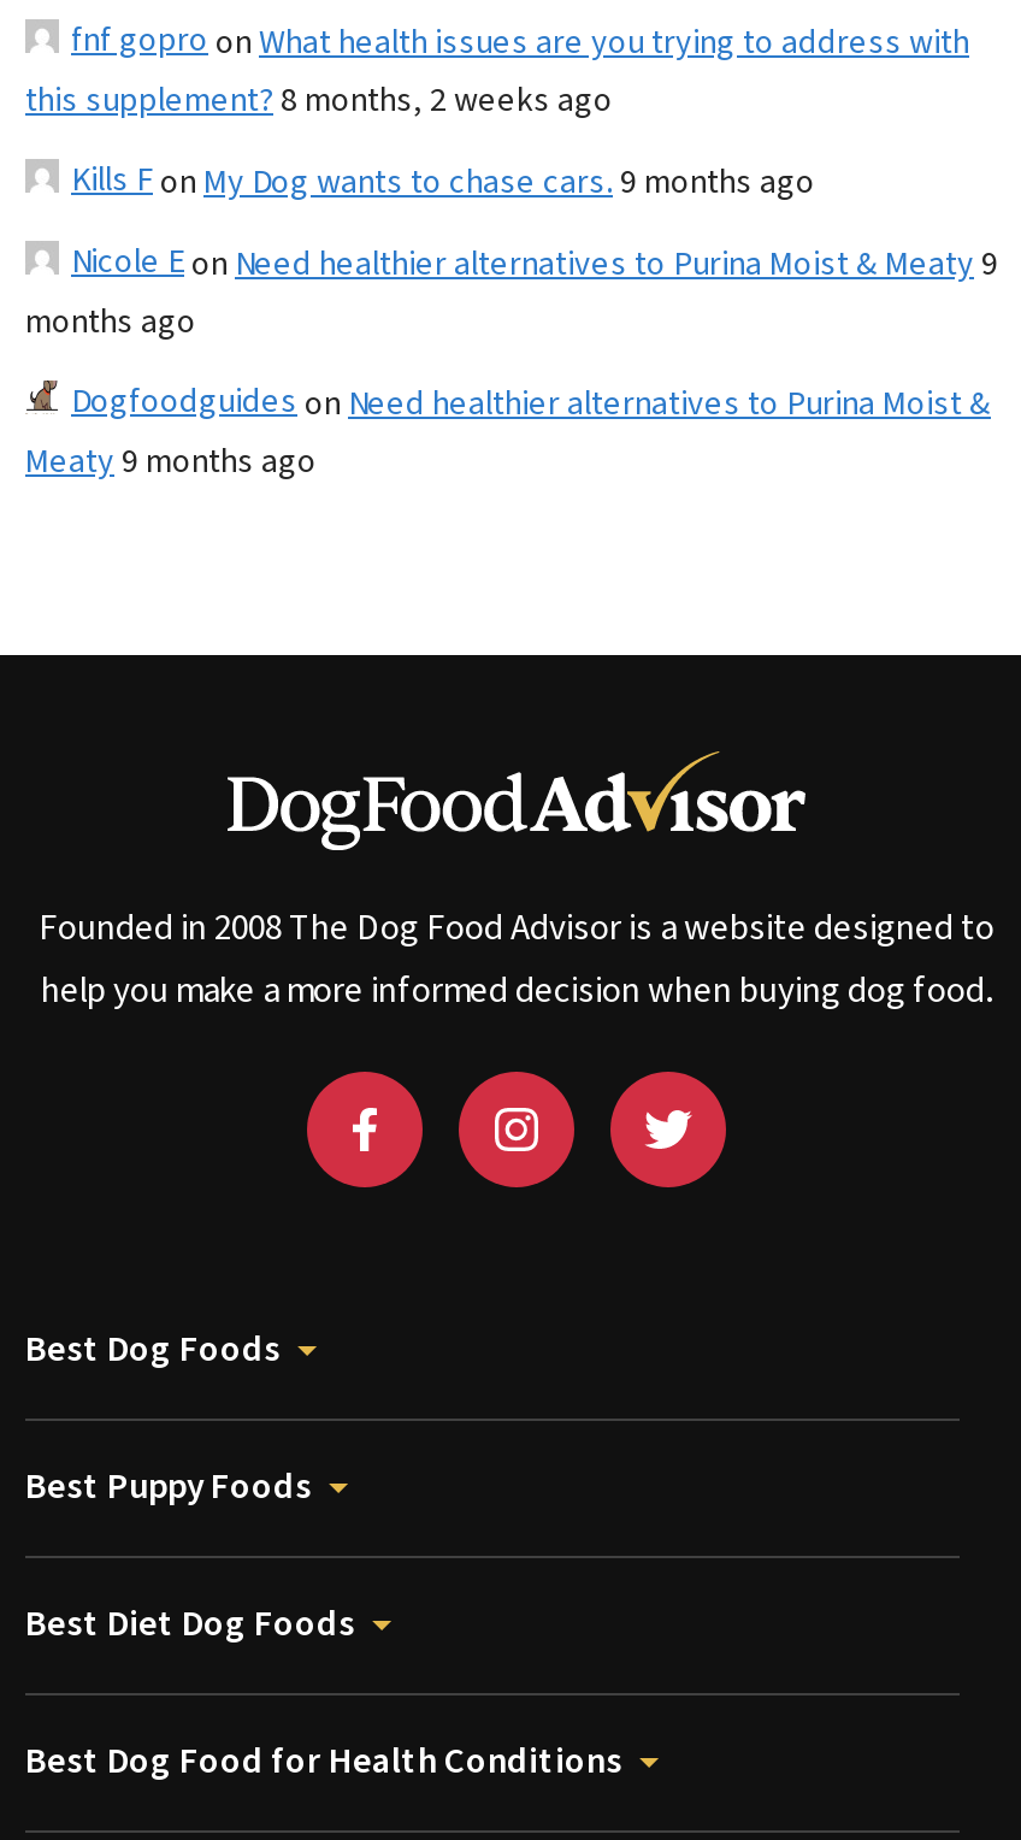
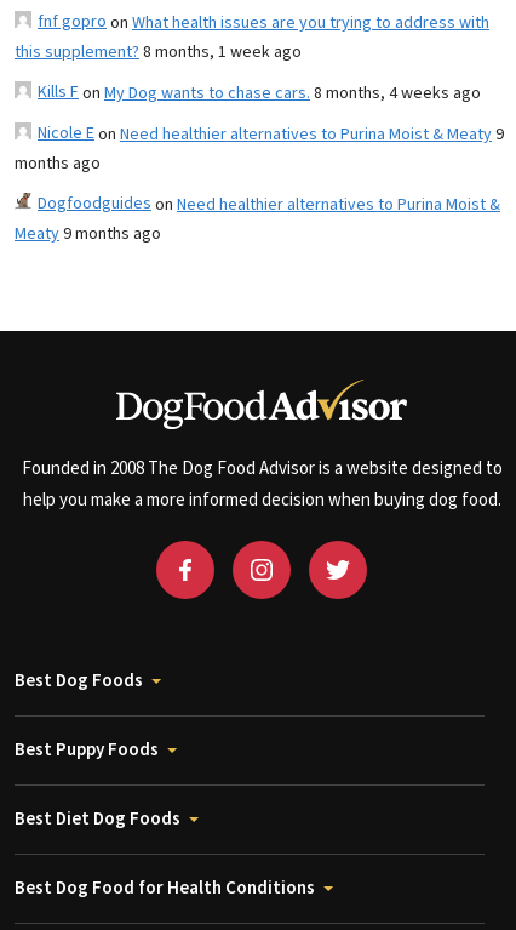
- this supplement? 8 months, 2 weeks ago
+ this supplement? 8 months, 1 week ago

- Kills Fon My Dog wants to chase cars. 9 months ago
+ Kills Fon My Dog wants to chase cars. 8 months, 4 weeks ago
